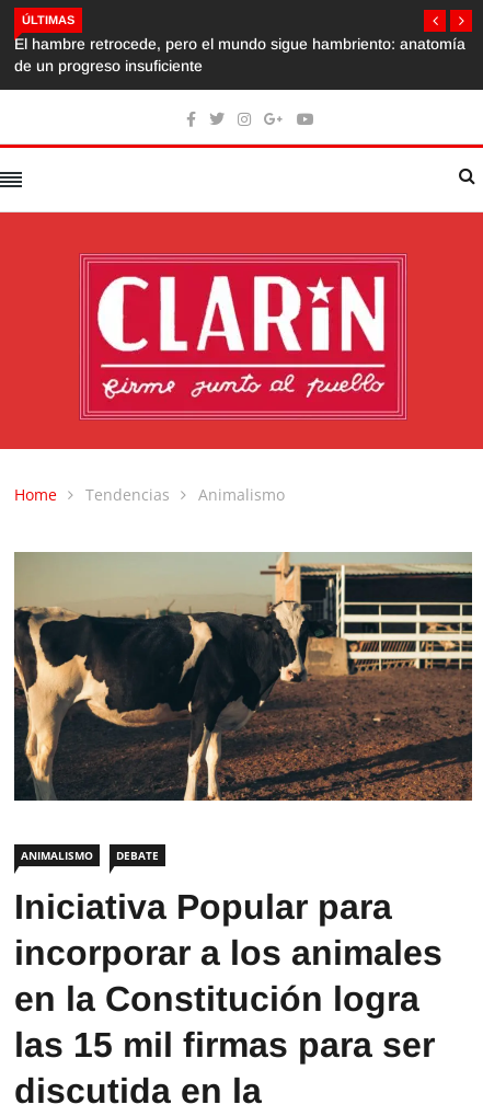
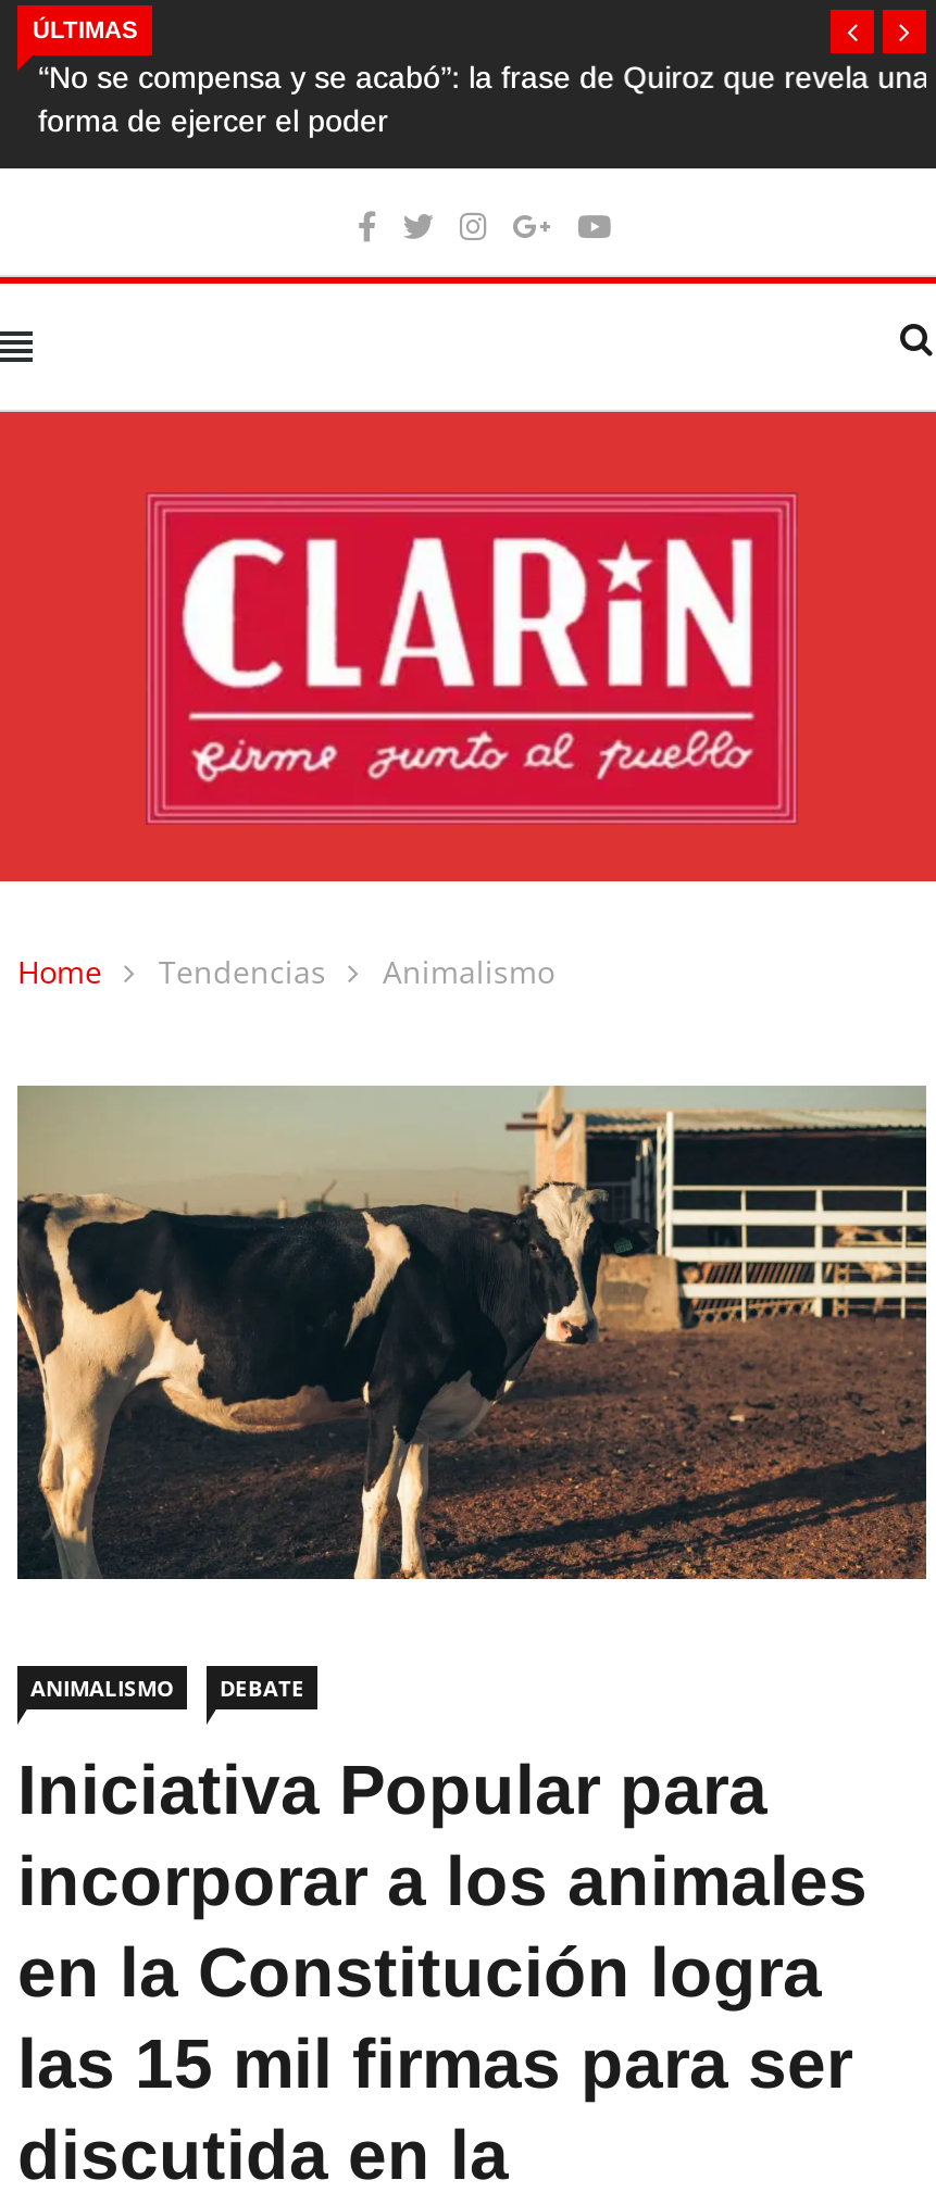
- El hambre retrocede, pero el mundo sigue hambriento: anatomía
- de un progreso insuficiente
+ “No se compensa y se acabó”: la frase de Quiroz que revela una
+ forma de ejercer el poder
